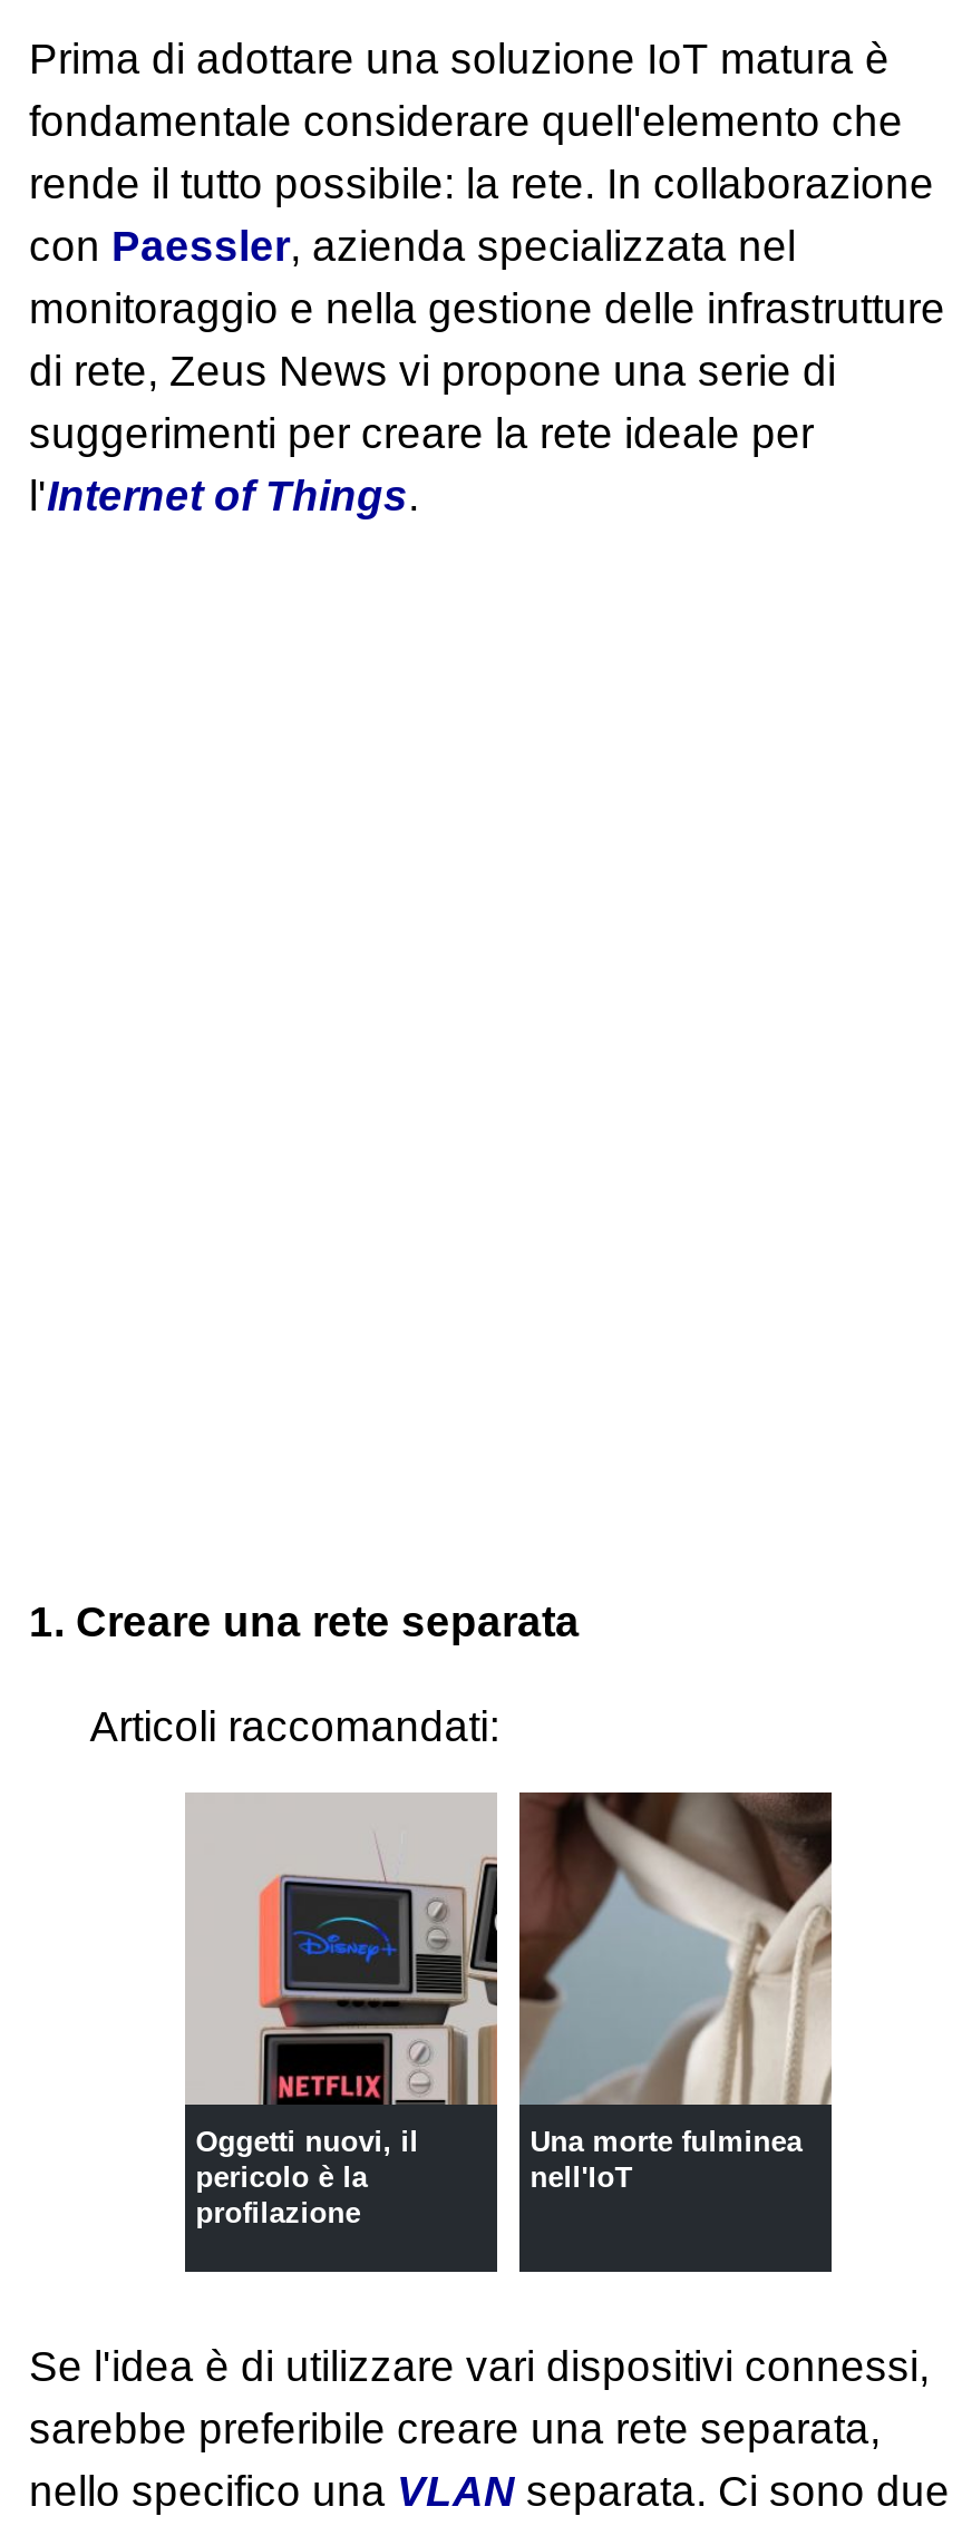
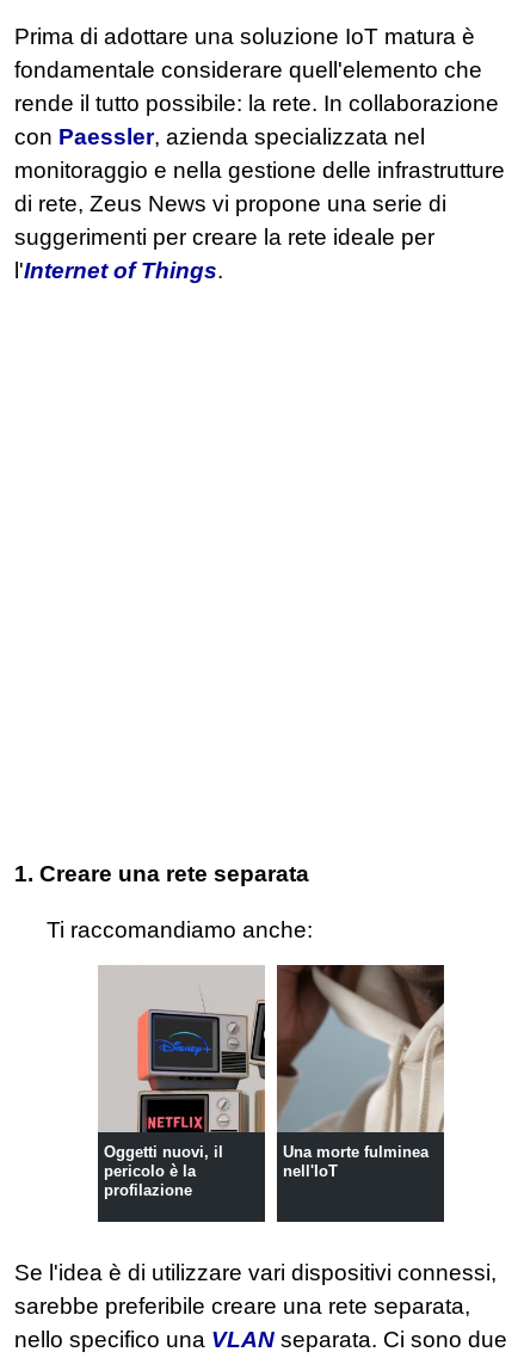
- Articoli raccomandati:
+ Ti raccomandiamo anche:
